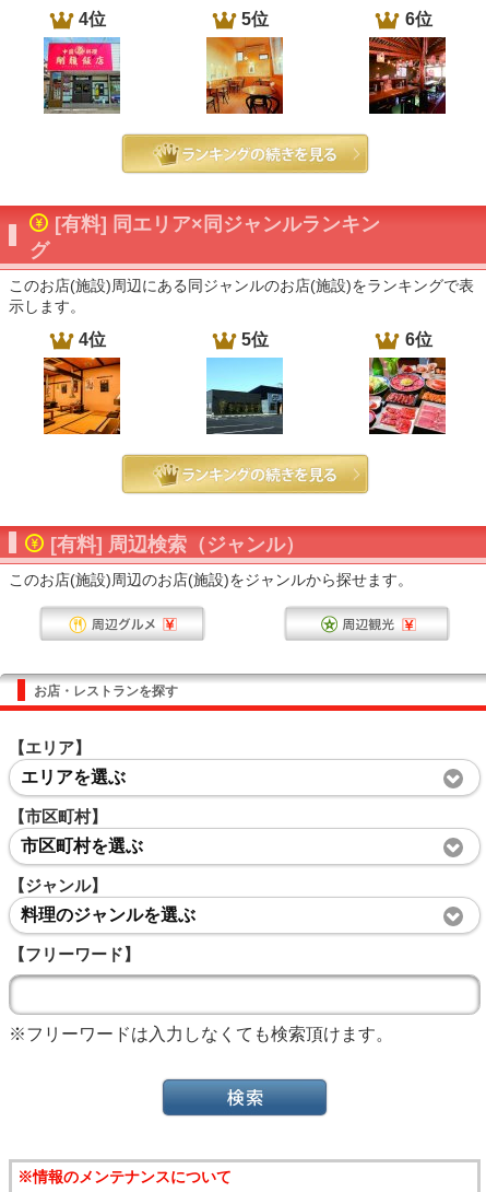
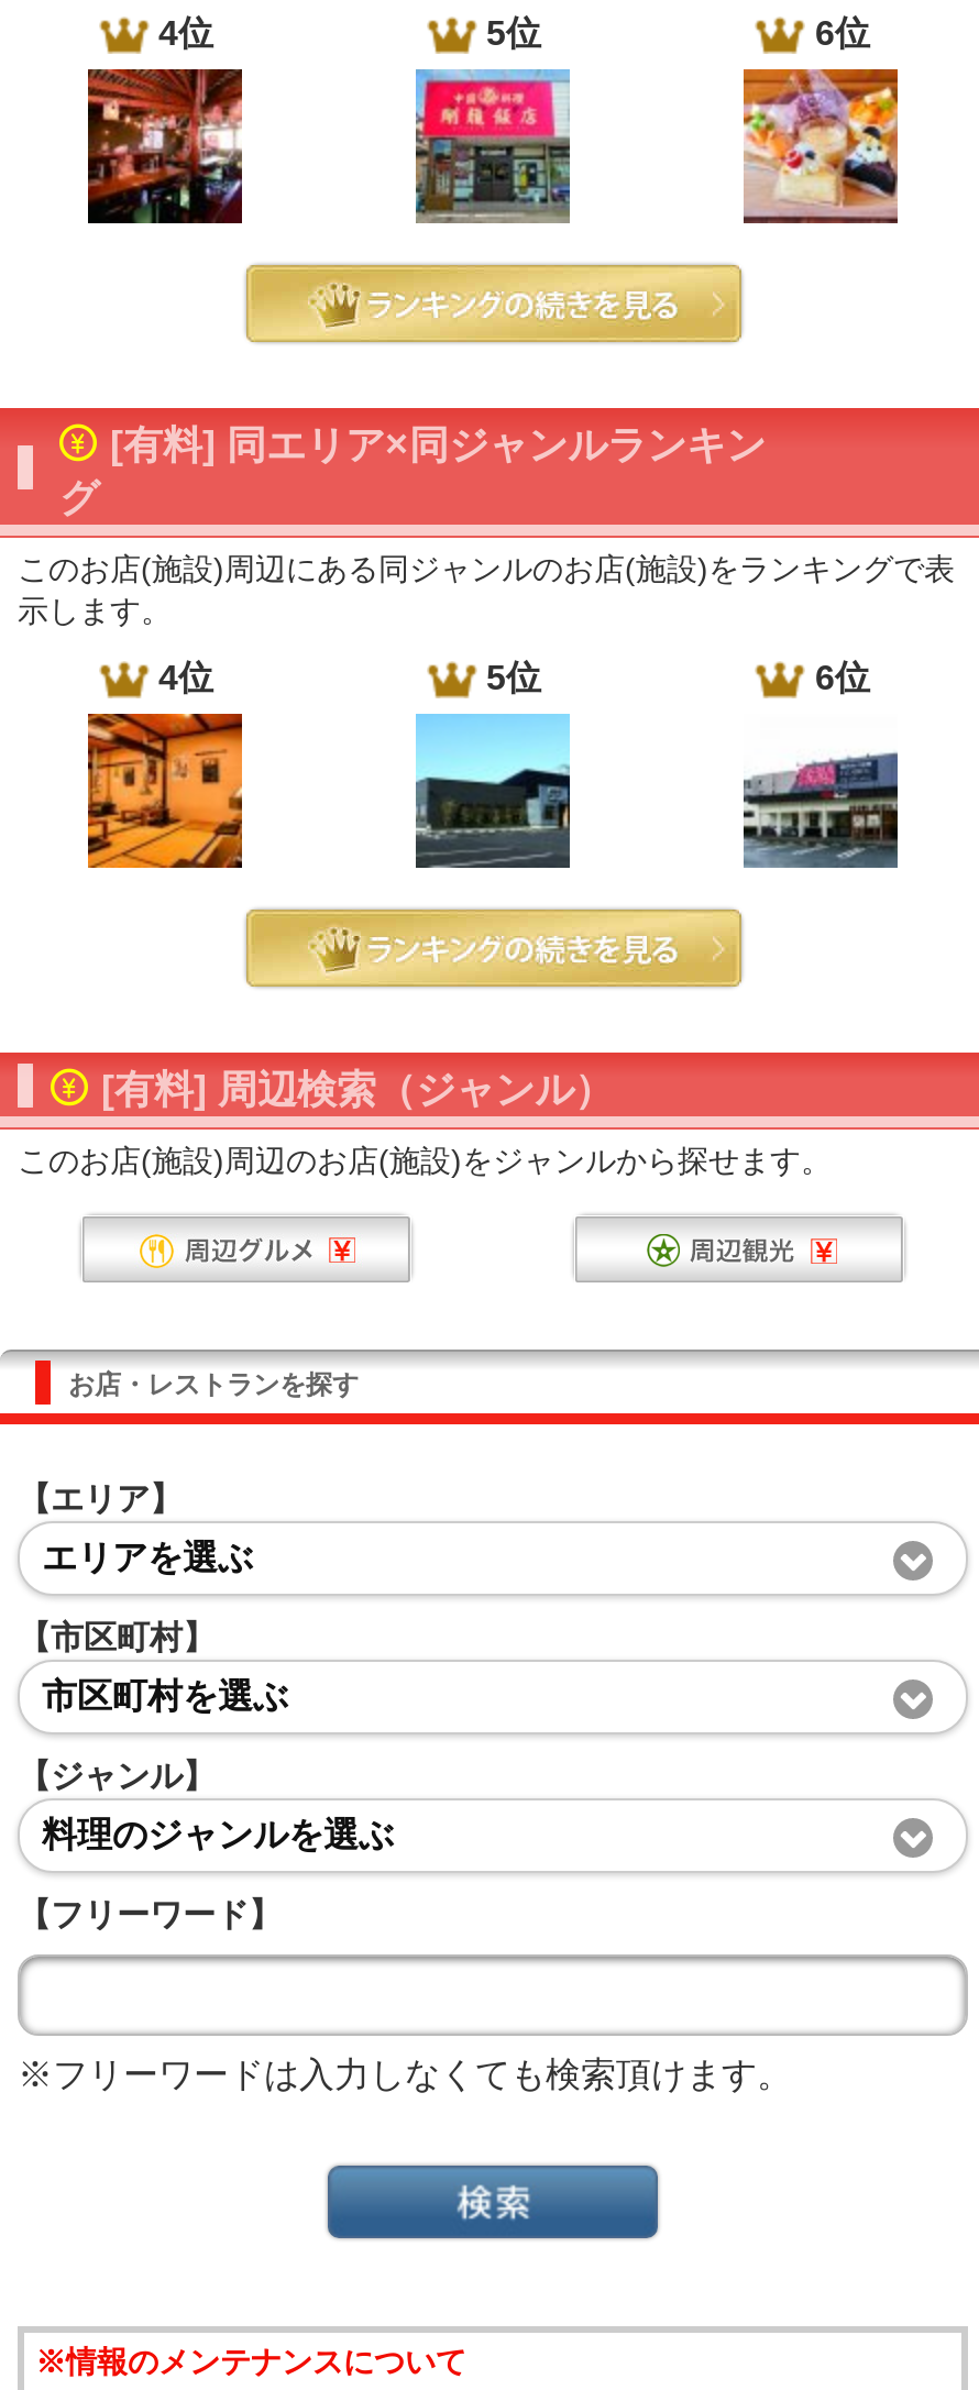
- [image]
+ [image]

- [image]
+ [image]

- [image]
+ [image]

- [image]
+ [image]
